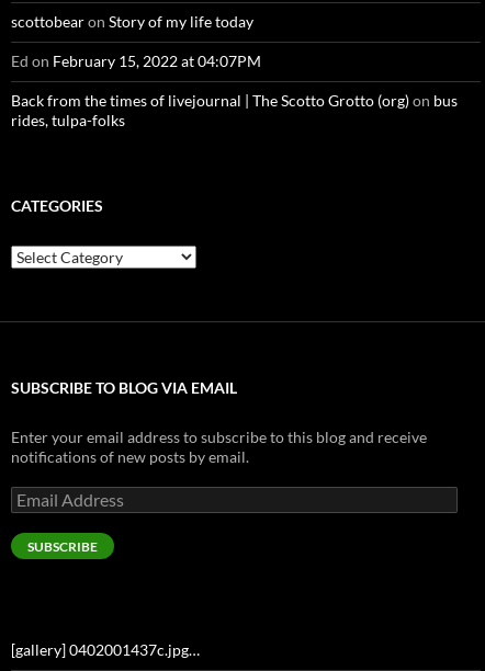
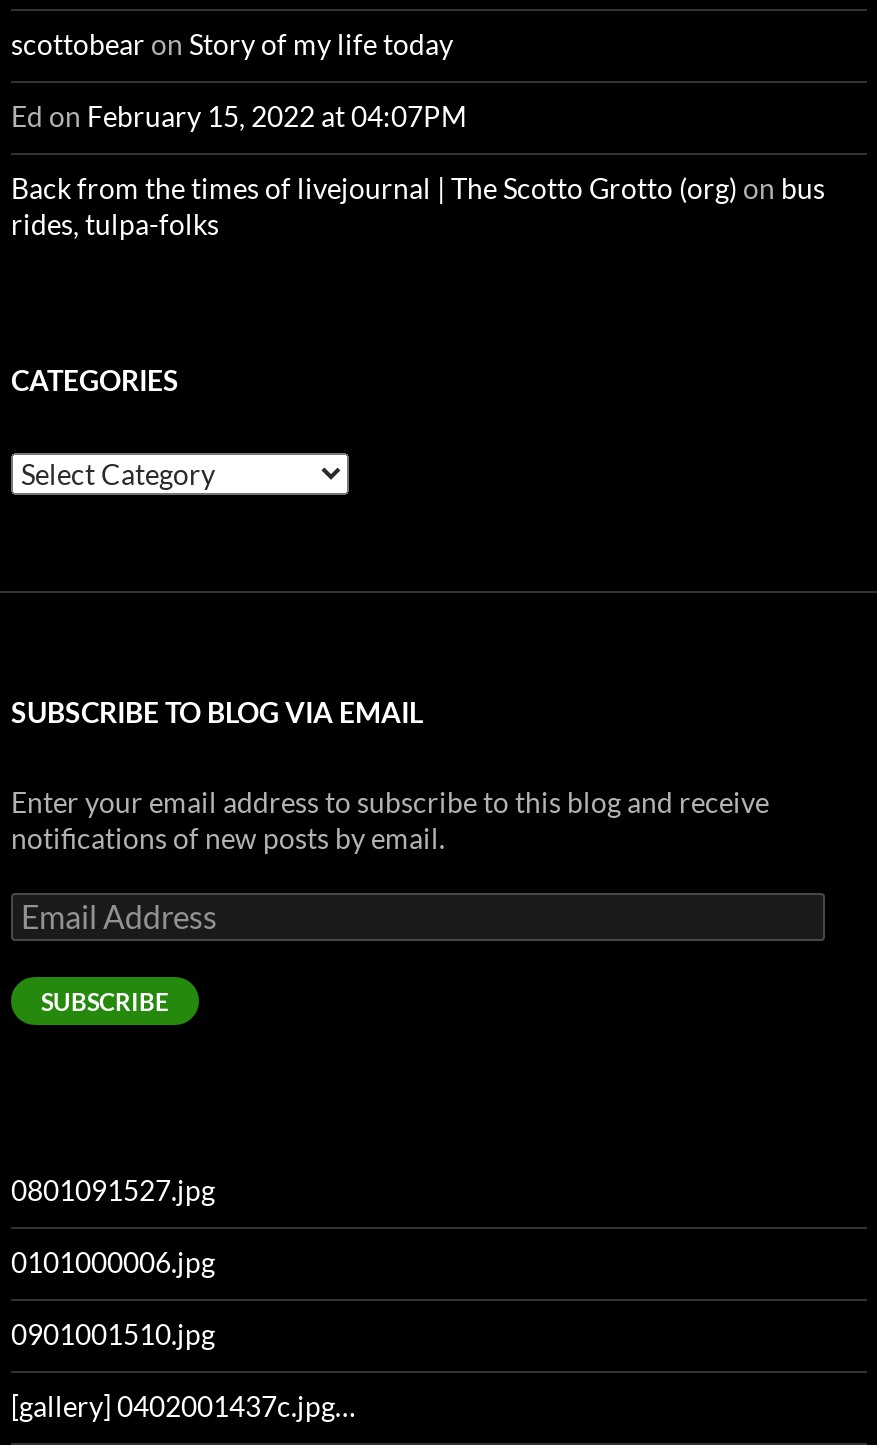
+ 0801091527.jpg
+ 0101000006.jpg
+ 0901001510.jpg
